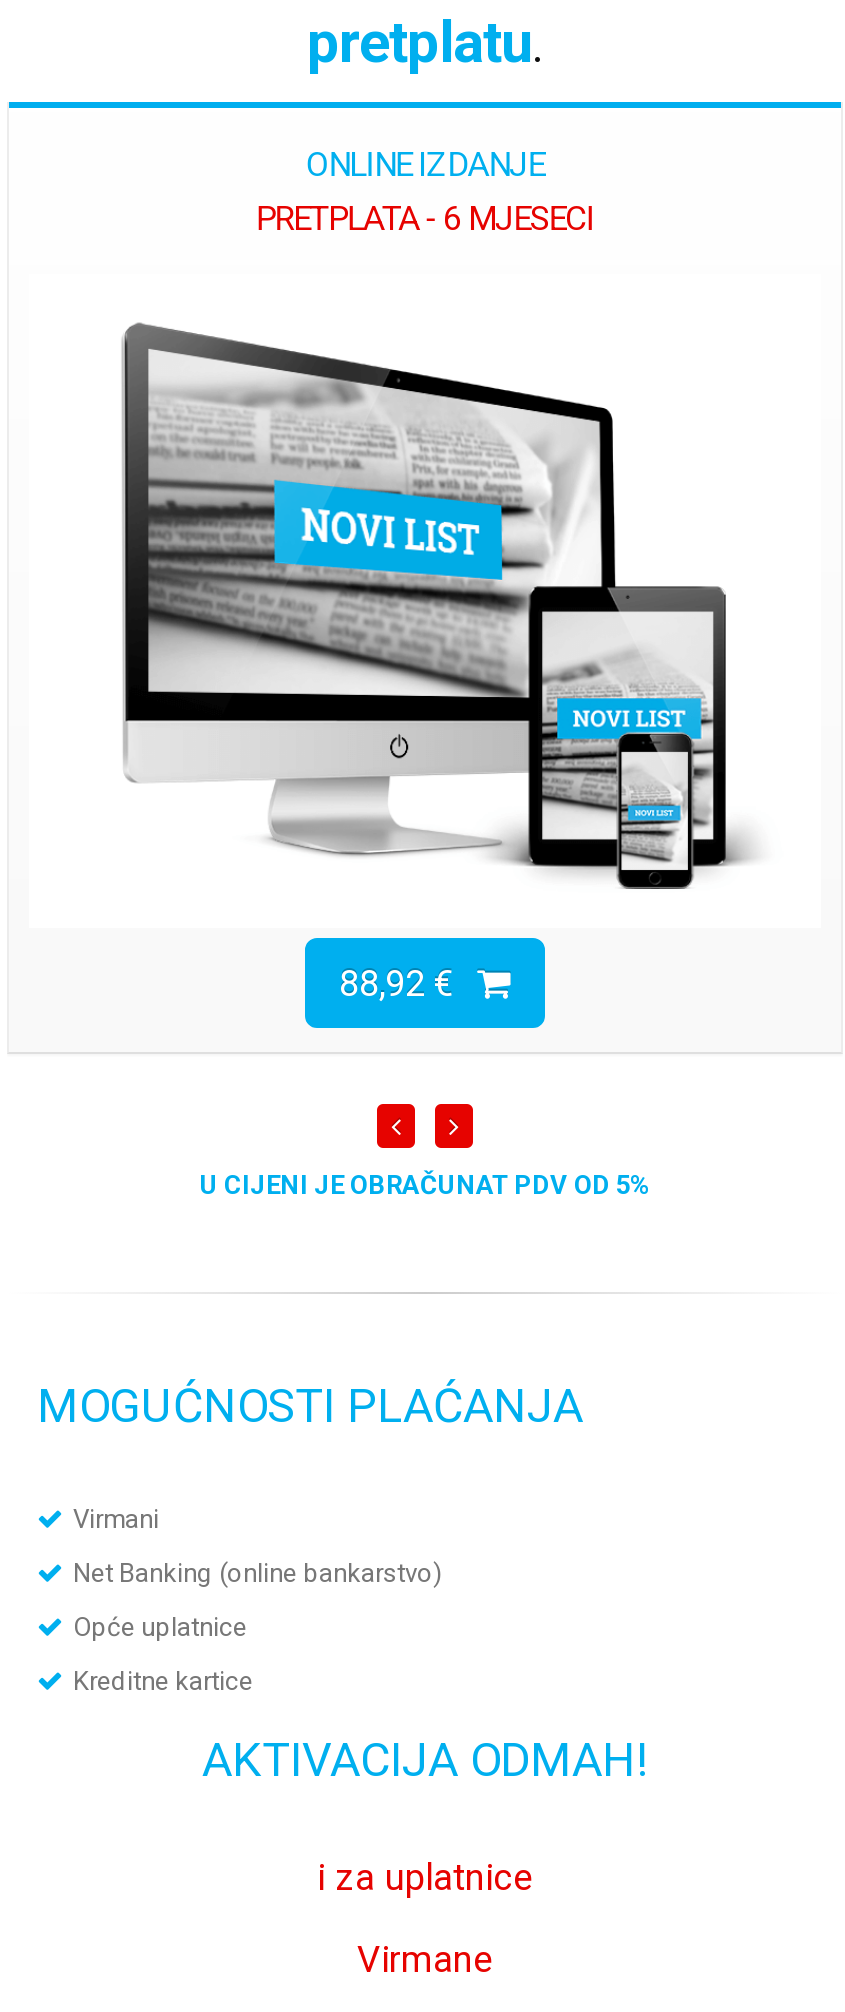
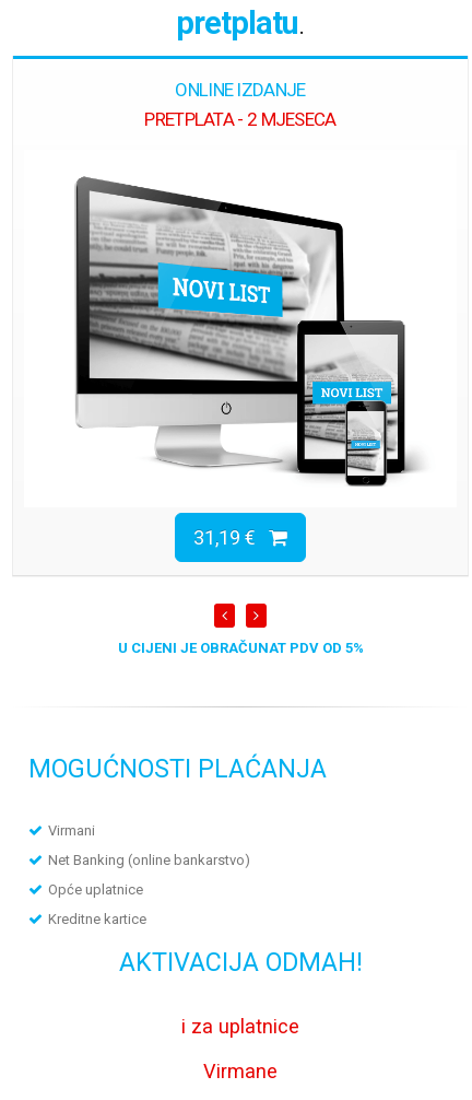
- PRETPLATA - 6 MJESECI
+ PRETPLATA - 2 MJESECA

- 88,92 €
+ 31,19 €
